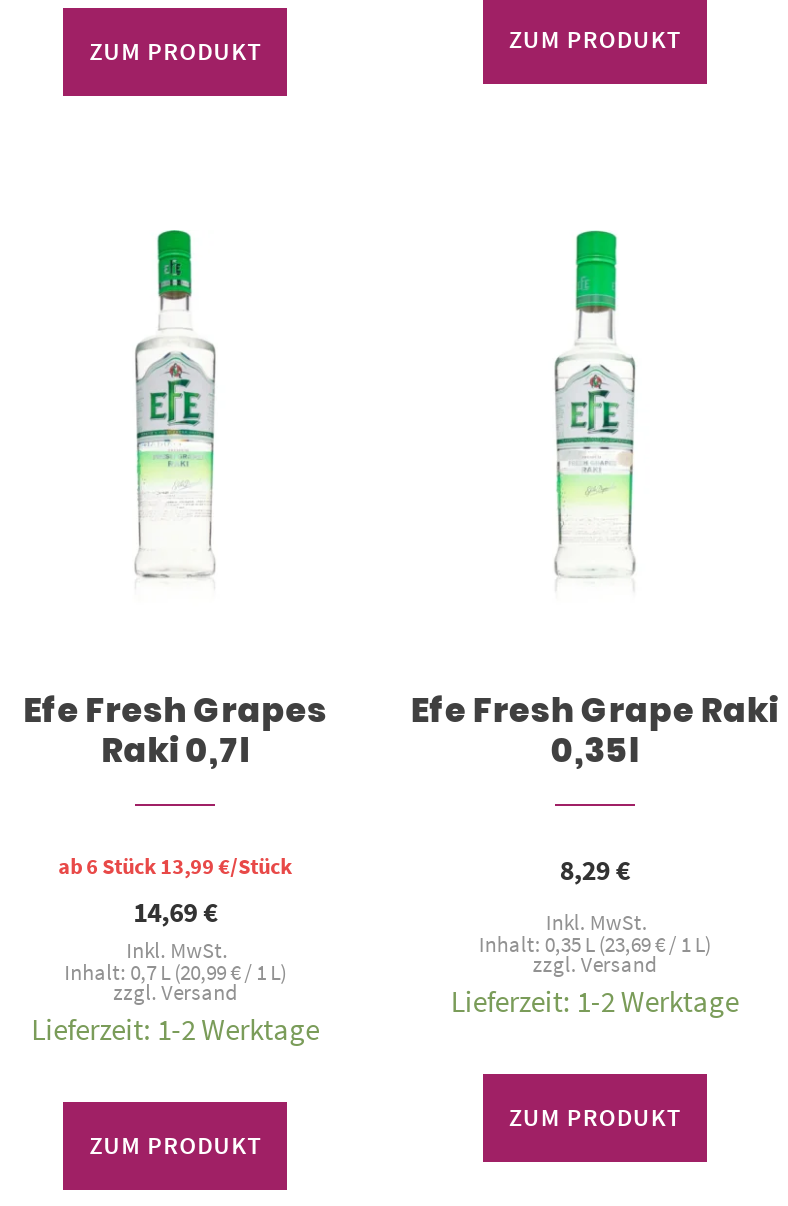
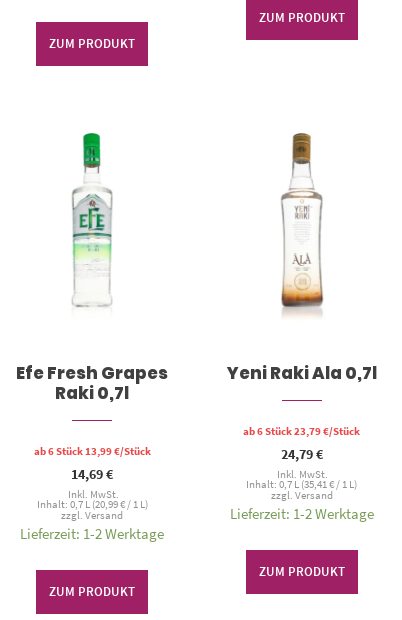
- [image]
+ [image]

- Efe Fresh Grape Raki
- 0,35l
+ Yeni Raki Ala 0,7l

- 8,29 €
+ ab 6 Stück23,79 €/Stück
+ 24,79€

- Inhalt: 0,35 L (23,69€/ 1 L)
+ Inhalt: 0,7 L (35,41€/ 1 L)
